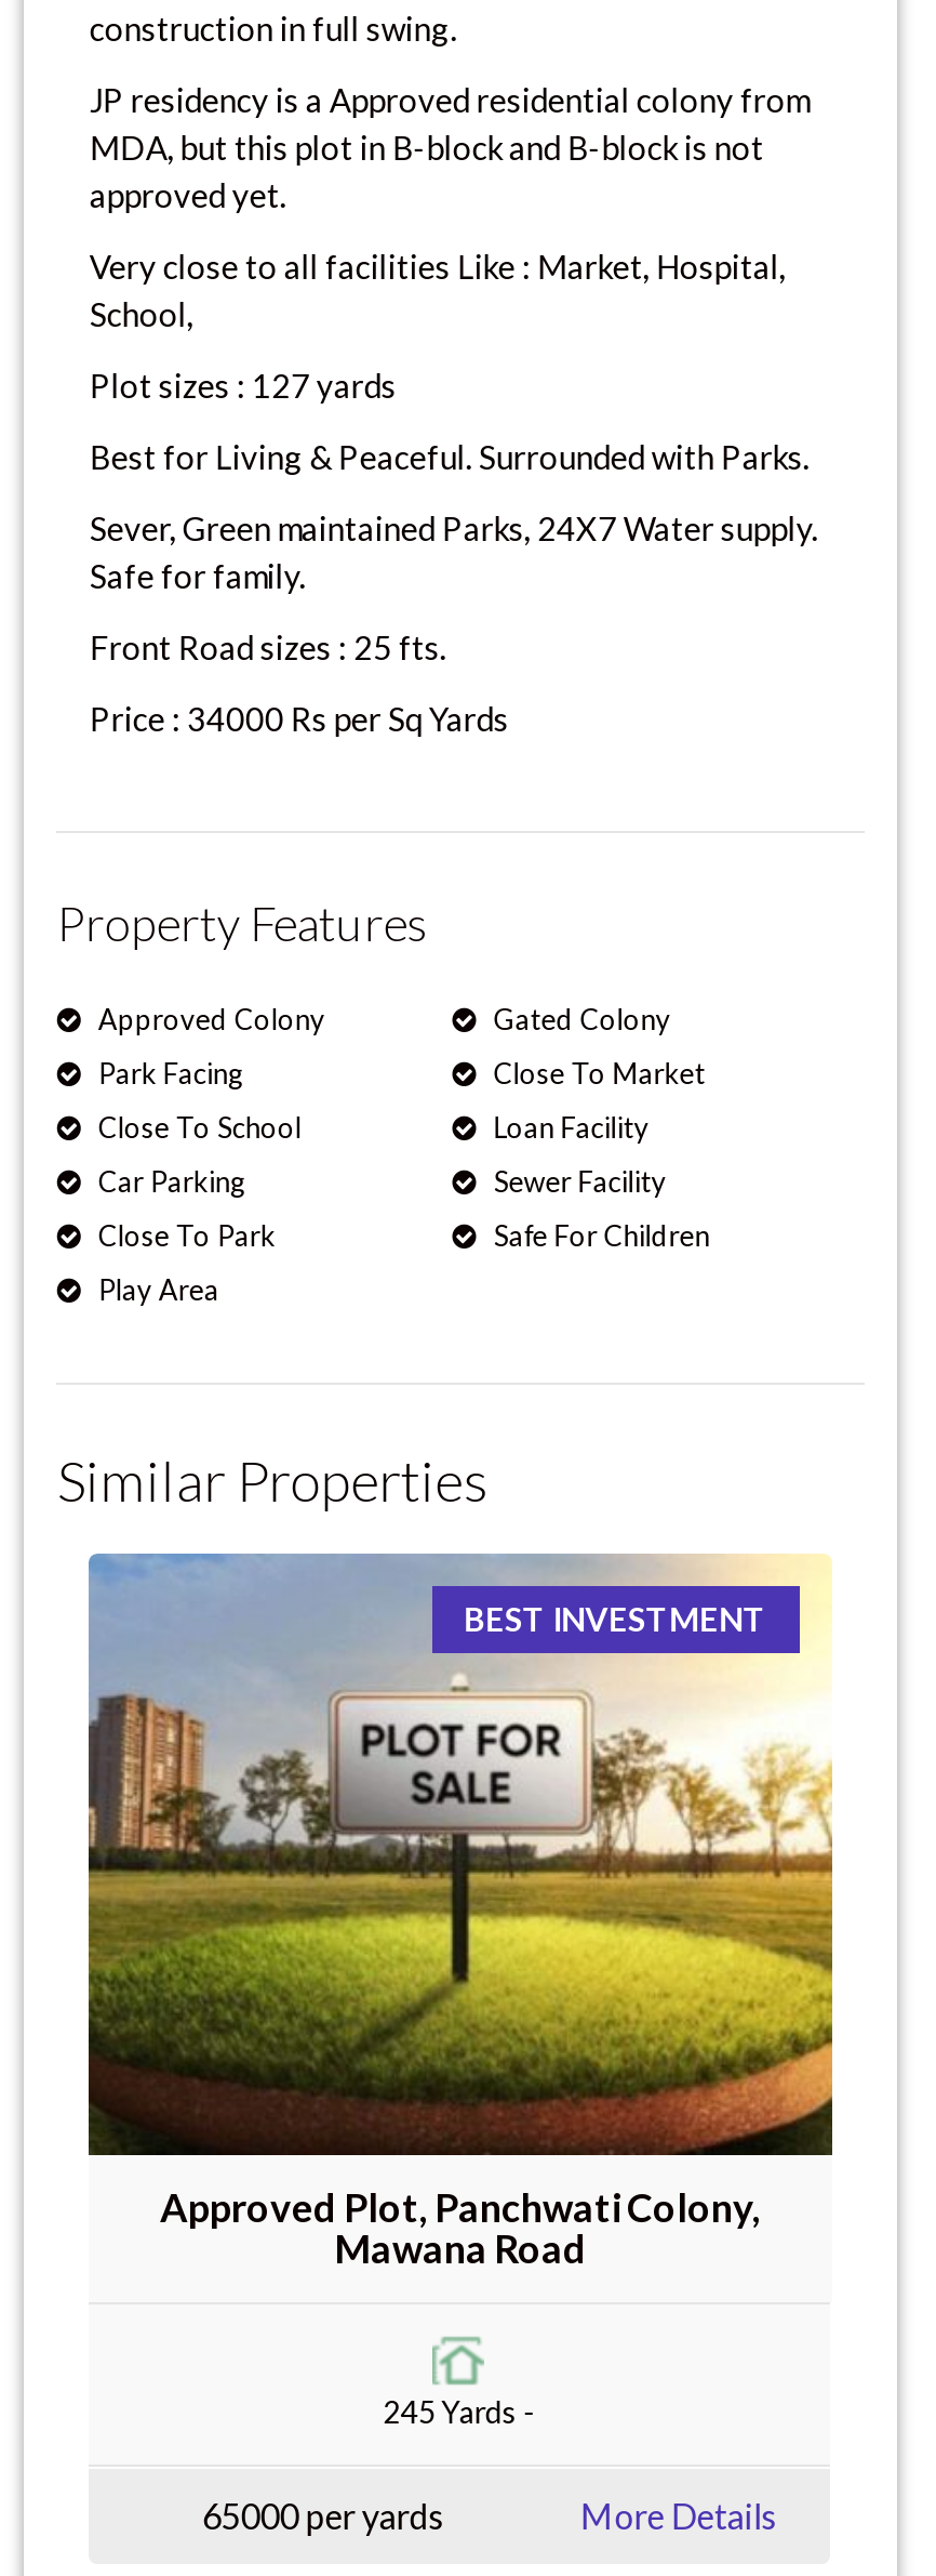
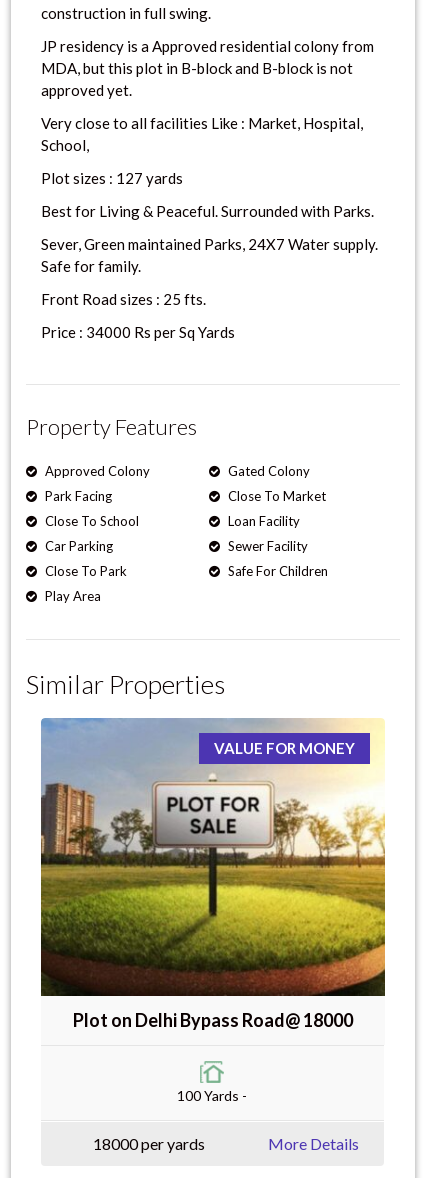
- BEST INVESTMENT
+ VALUE FOR MONEY

- Approved Plot, Panchwati Colony,
- Mawana Road
+ Plot on Delhi Bypass Road@ 18000

- 245 Yards -
+ 100 Yards -

- 65000 per yards
+ 18000 per yards
